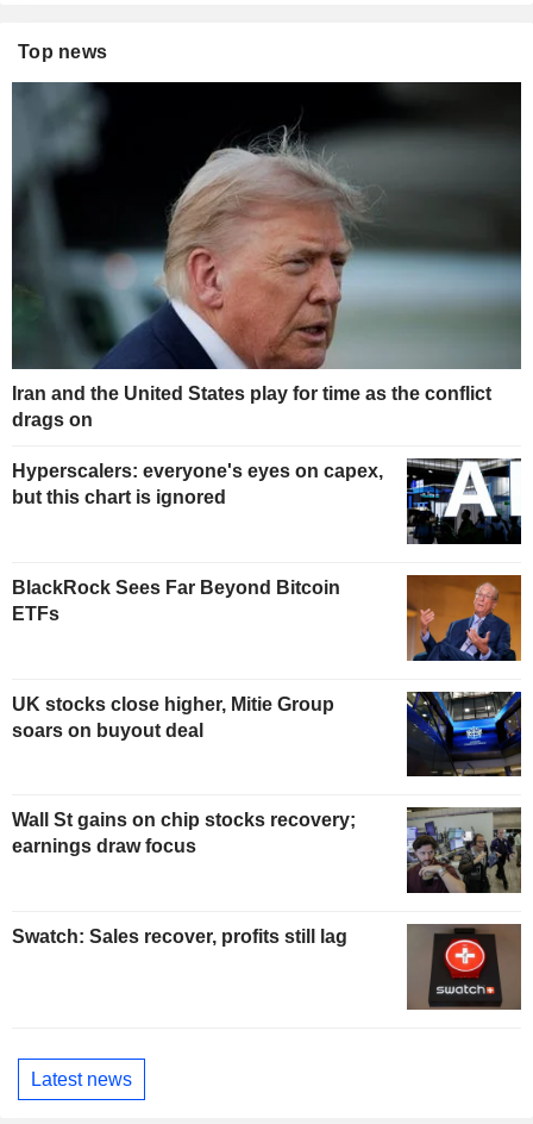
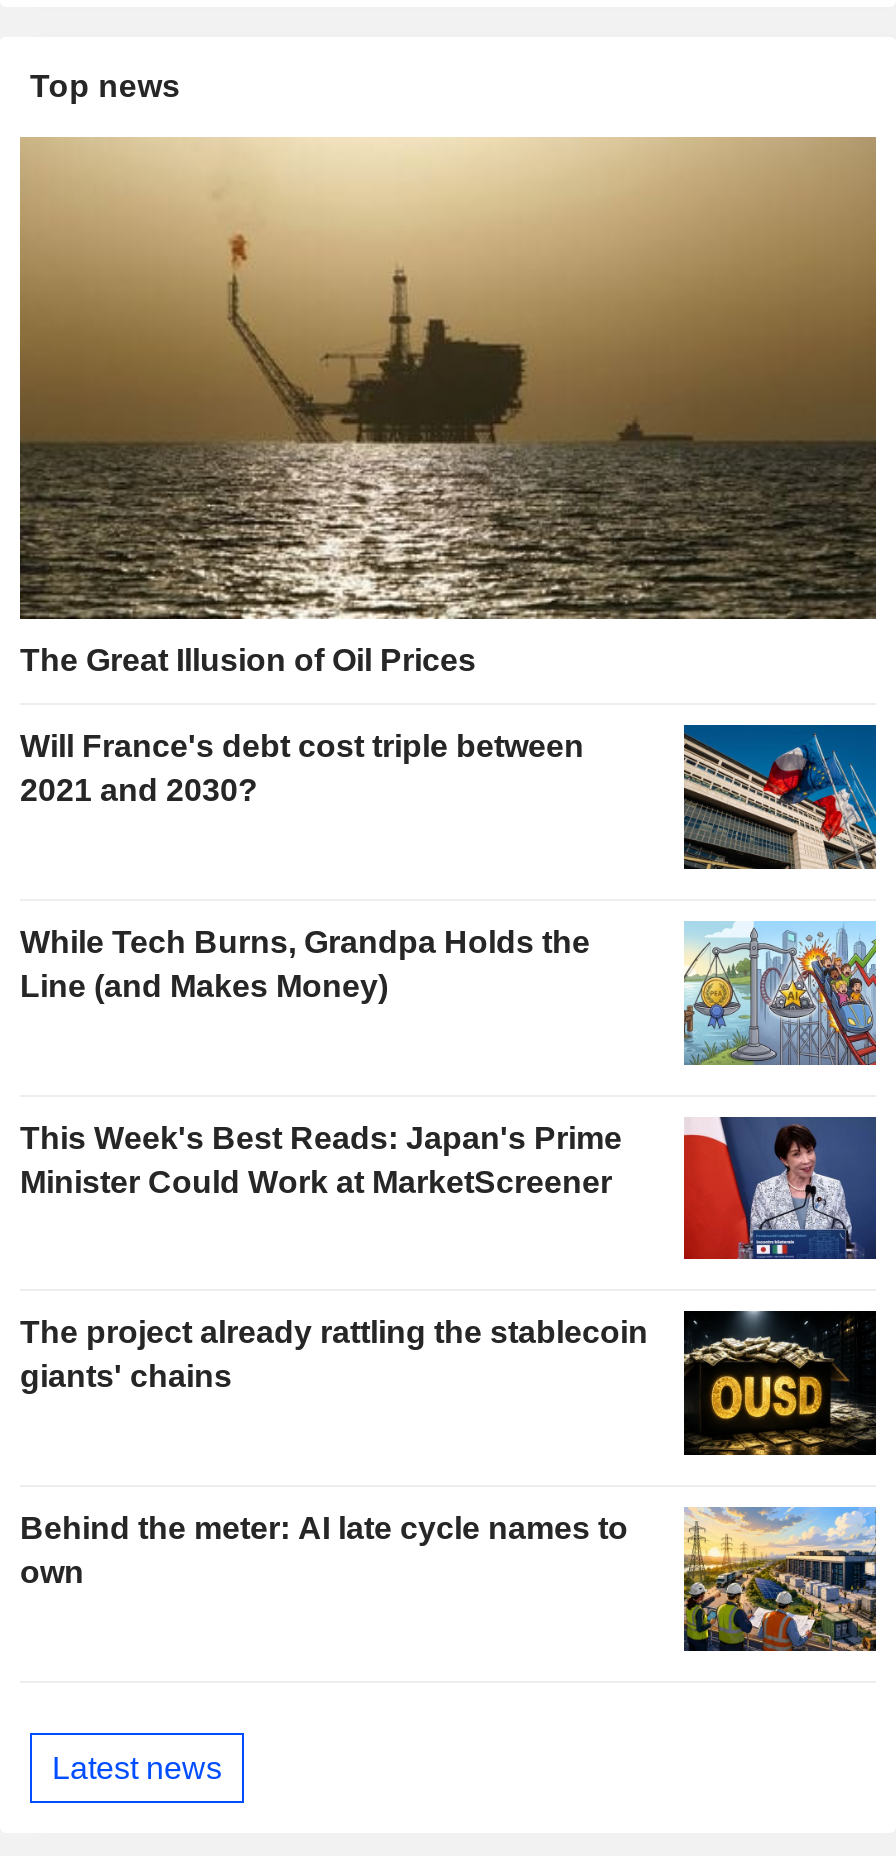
- [image]
- Iran and the United States play for time as the conflict
- drags on
+ [image]
+ The Great Illusion of Oil Prices

- Hyperscalers: everyone's eyes on capex,
- but this chart is ignored
+ Will France's debt cost triple between
+ 2021 and 2030?

- [image]
+ [image]

- BlackRock Sees Far Beyond Bitcoin
- ETFs
+ While Tech Burns, Grandpa Holds the
+ Line (and Makes Money)

- [image]
+ [image]

- UK stocks close higher, Mitie Group
- soars on buyout deal
+ This Week's Best Reads: Japan's Prime
+ Minister Could Work at MarketScreener

- [image]
+ [image]

- Wall St gains on chip stocks recovery;
- earnings draw focus
+ The project already rattling the stablecoin
+ giants' chains

- [image]
+ [image]

- Swatch: Sales recover, profits still lag
+ Behind the meter: AI late cycle names to
+ own

- [image]
+ [image]
